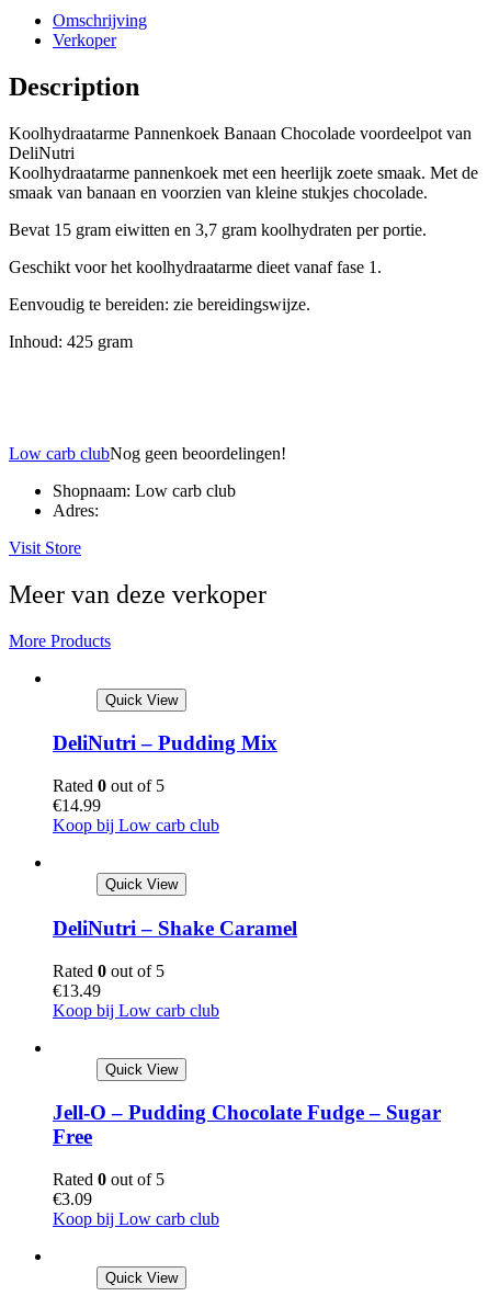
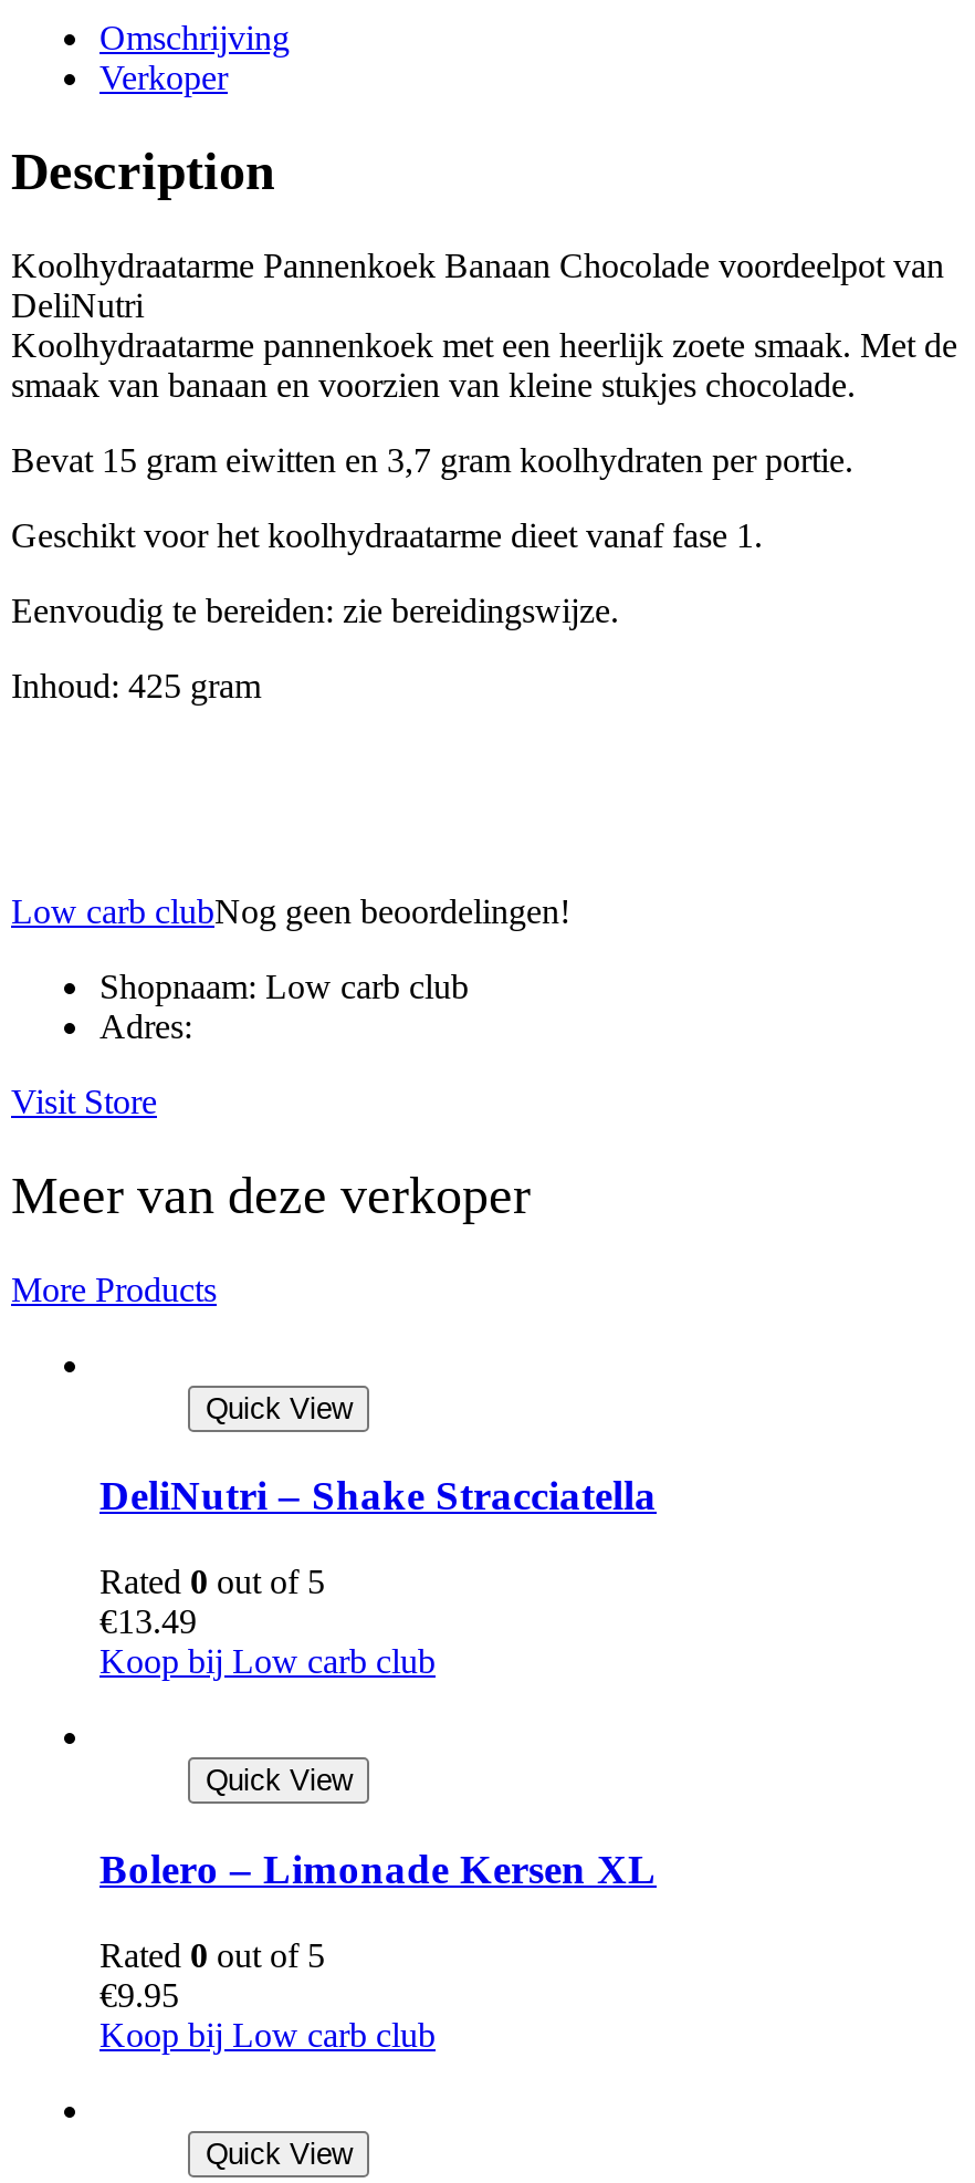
- DeliNutri – Pudding Mix
- Rated 0 out of 5
- €14.99
- Koop bij Low carb club
- Quick View
- DeliNutri – Shake Caramel
+ DeliNutri – Shake Stracciatella

- Jell-O – Pudding Chocolate Fudge – Sugar
- Free
+ Bolero – Limonade Kersen XL

- €3.09
+ €9.95
